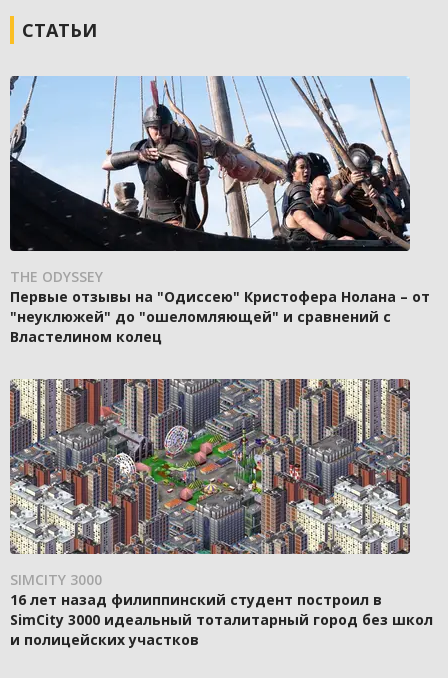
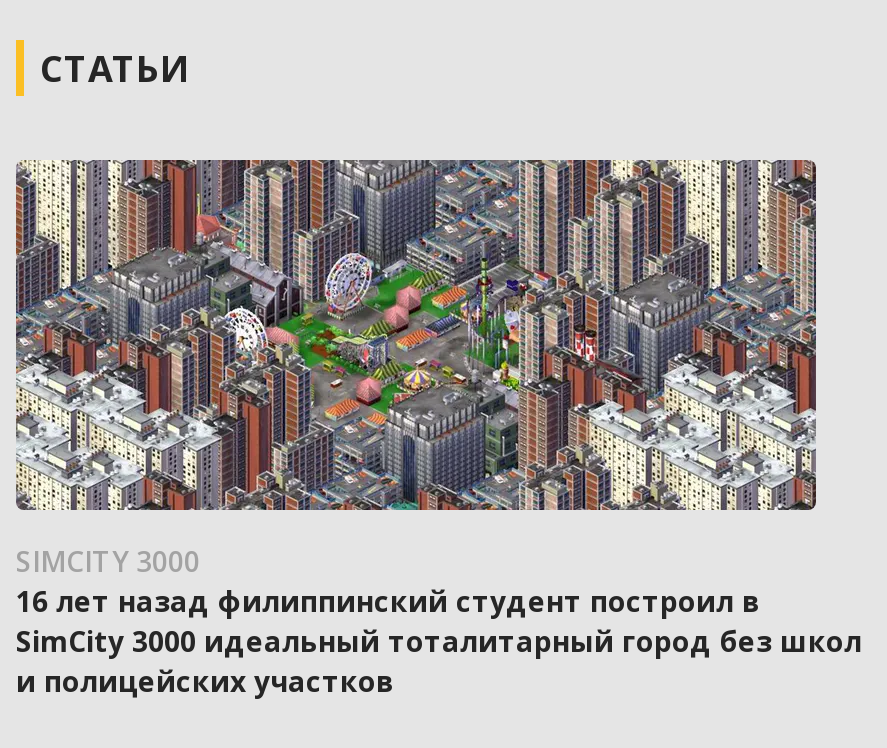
- [image]
- THE ODYSSEY
- Первые отзывы на "Одиссею" Кристофера Нолана – от
- "неуклюжей" до "ошеломляющей" и сравнений с
- Властелином колец
